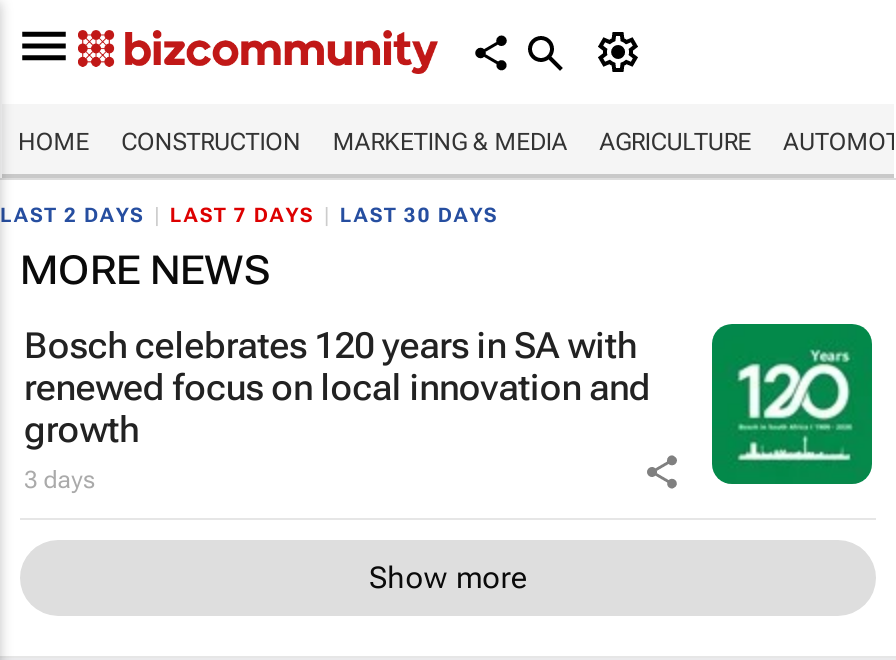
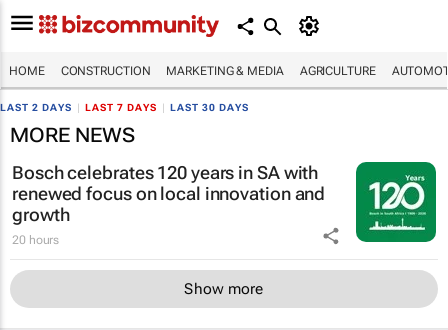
- 3 days
+ 20 hours
